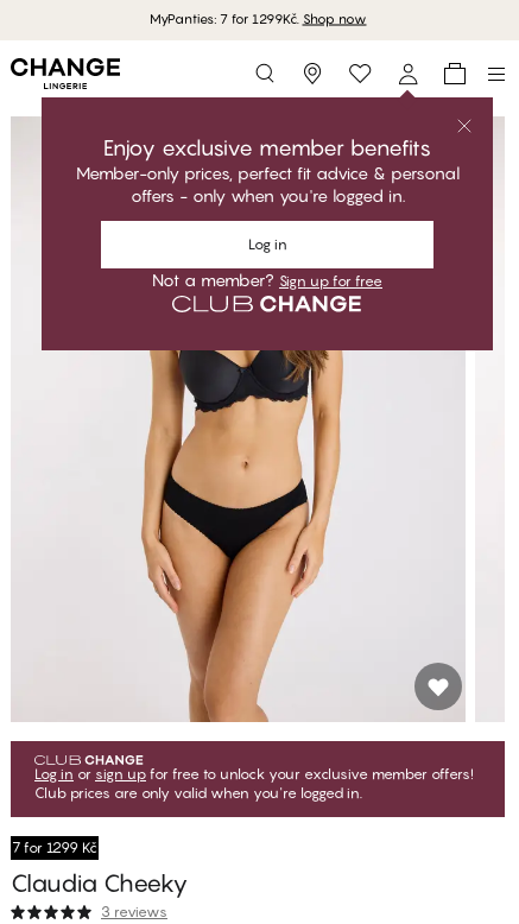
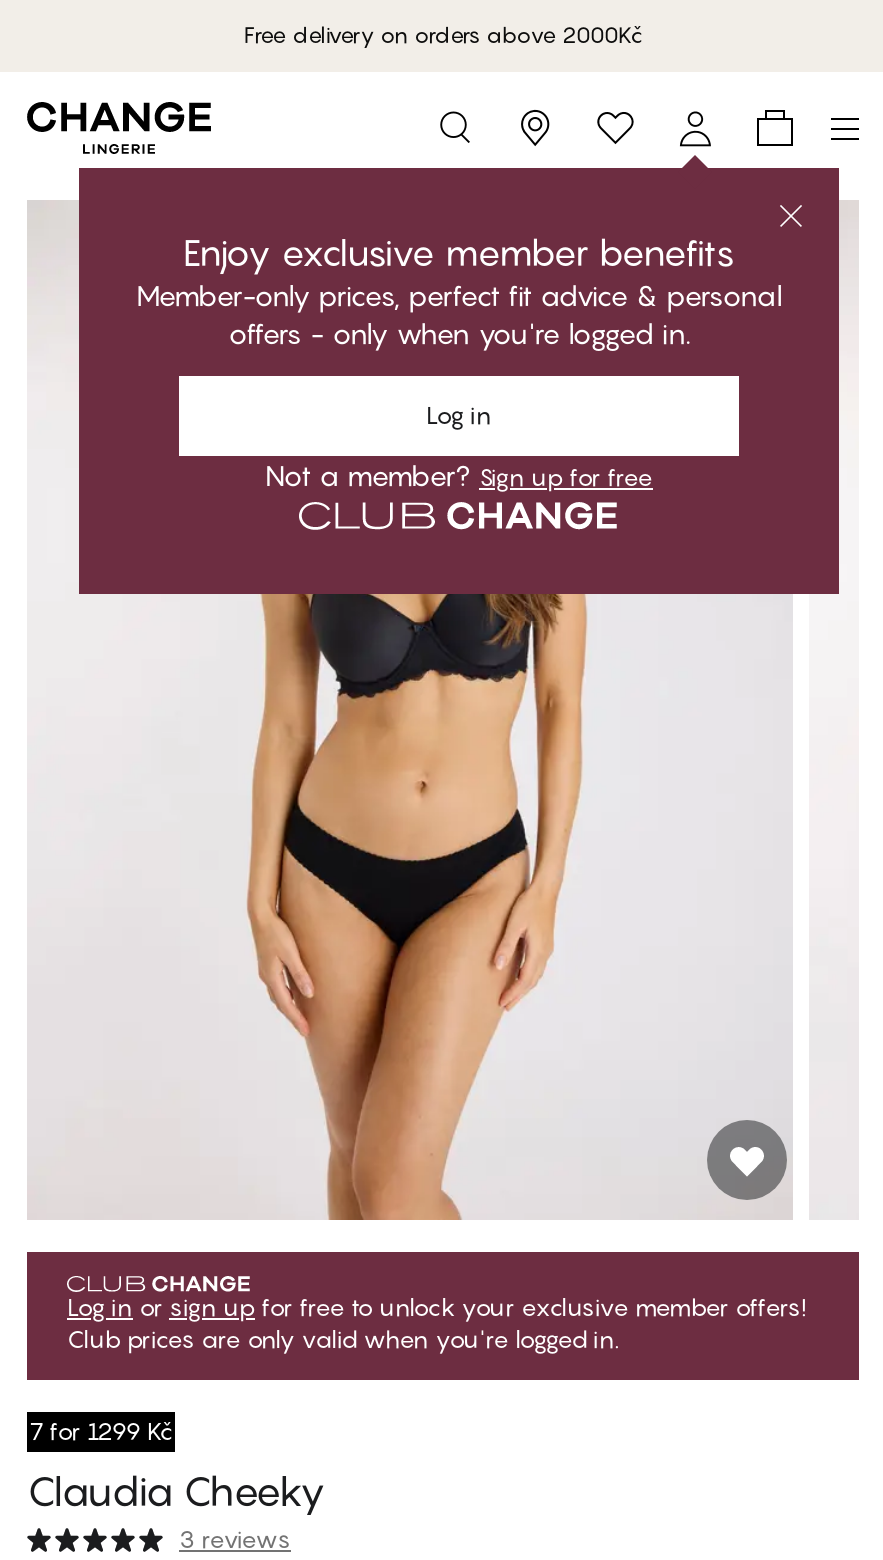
- MyPanties: 7 for 1299Kč.Shop now
+ Free delivery on orders above 2000Kč
